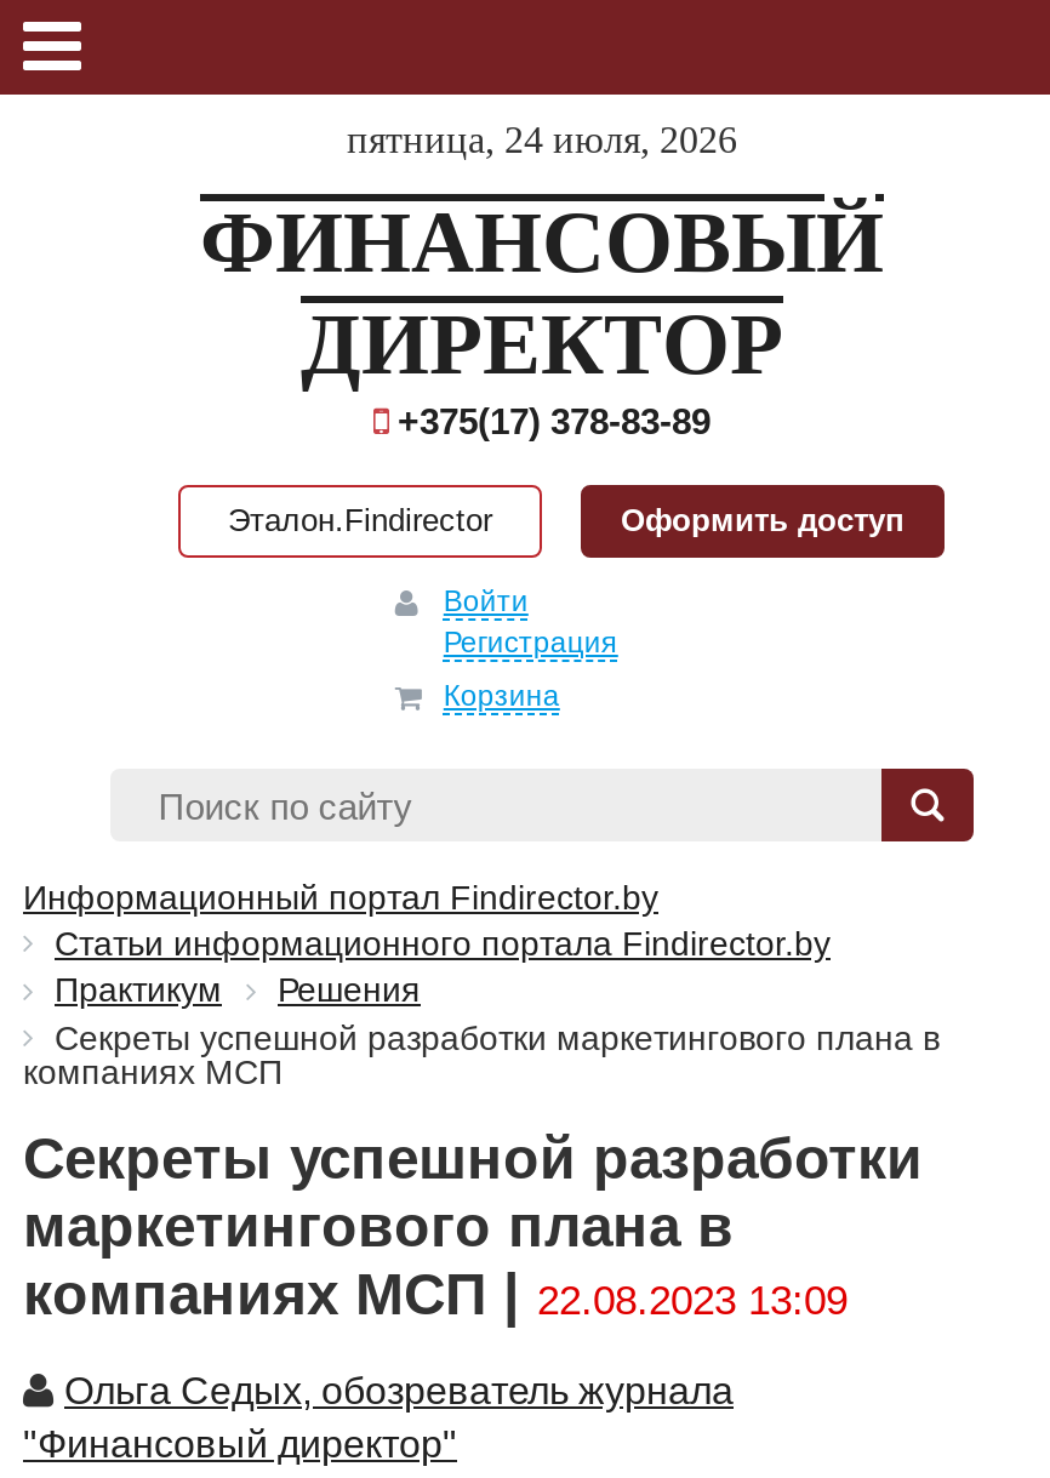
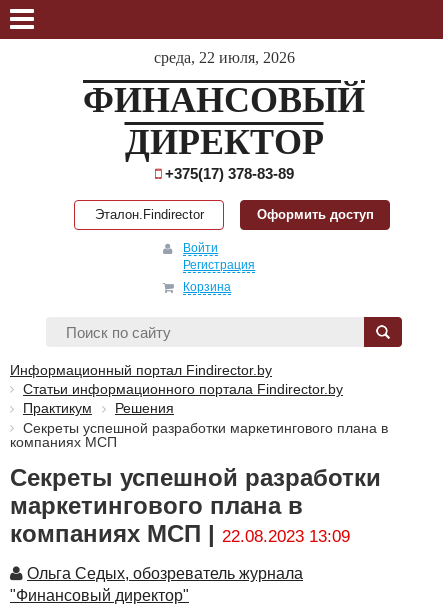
- пятница, 24 июля, 2026
+ среда, 22 июля, 2026
